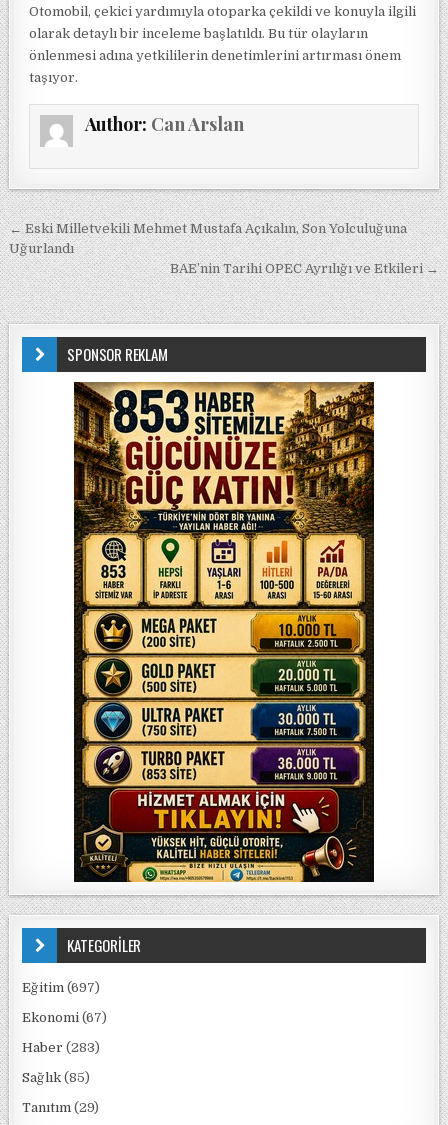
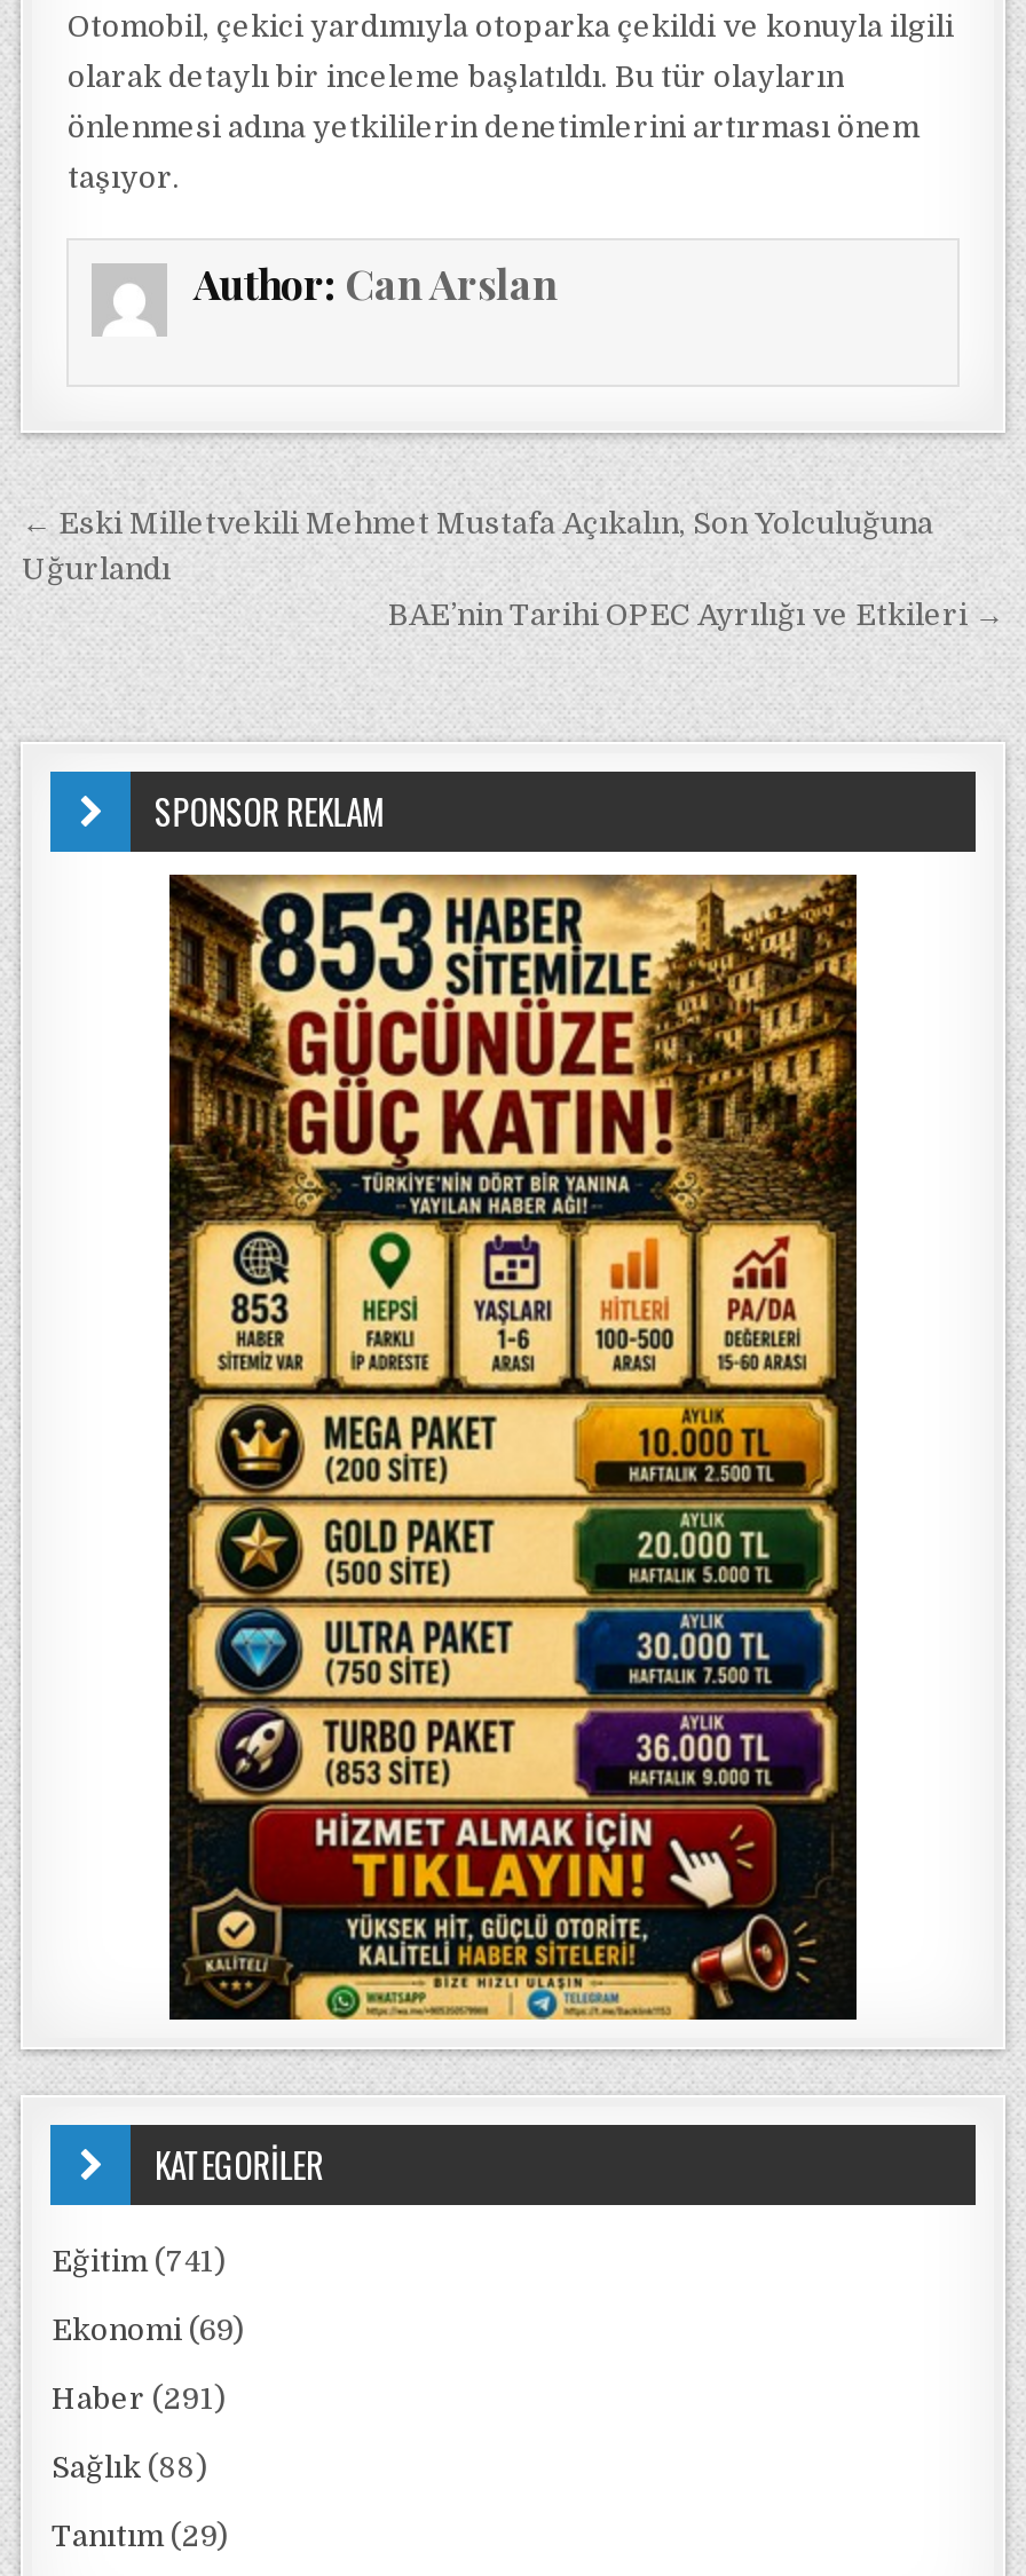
- Eğitim (697)
+ Eğitim (741)

- Ekonomi (67)
+ Ekonomi (69)

- Haber (283)
+ Haber (291)

- Sağlık (85)
+ Sağlık (88)
